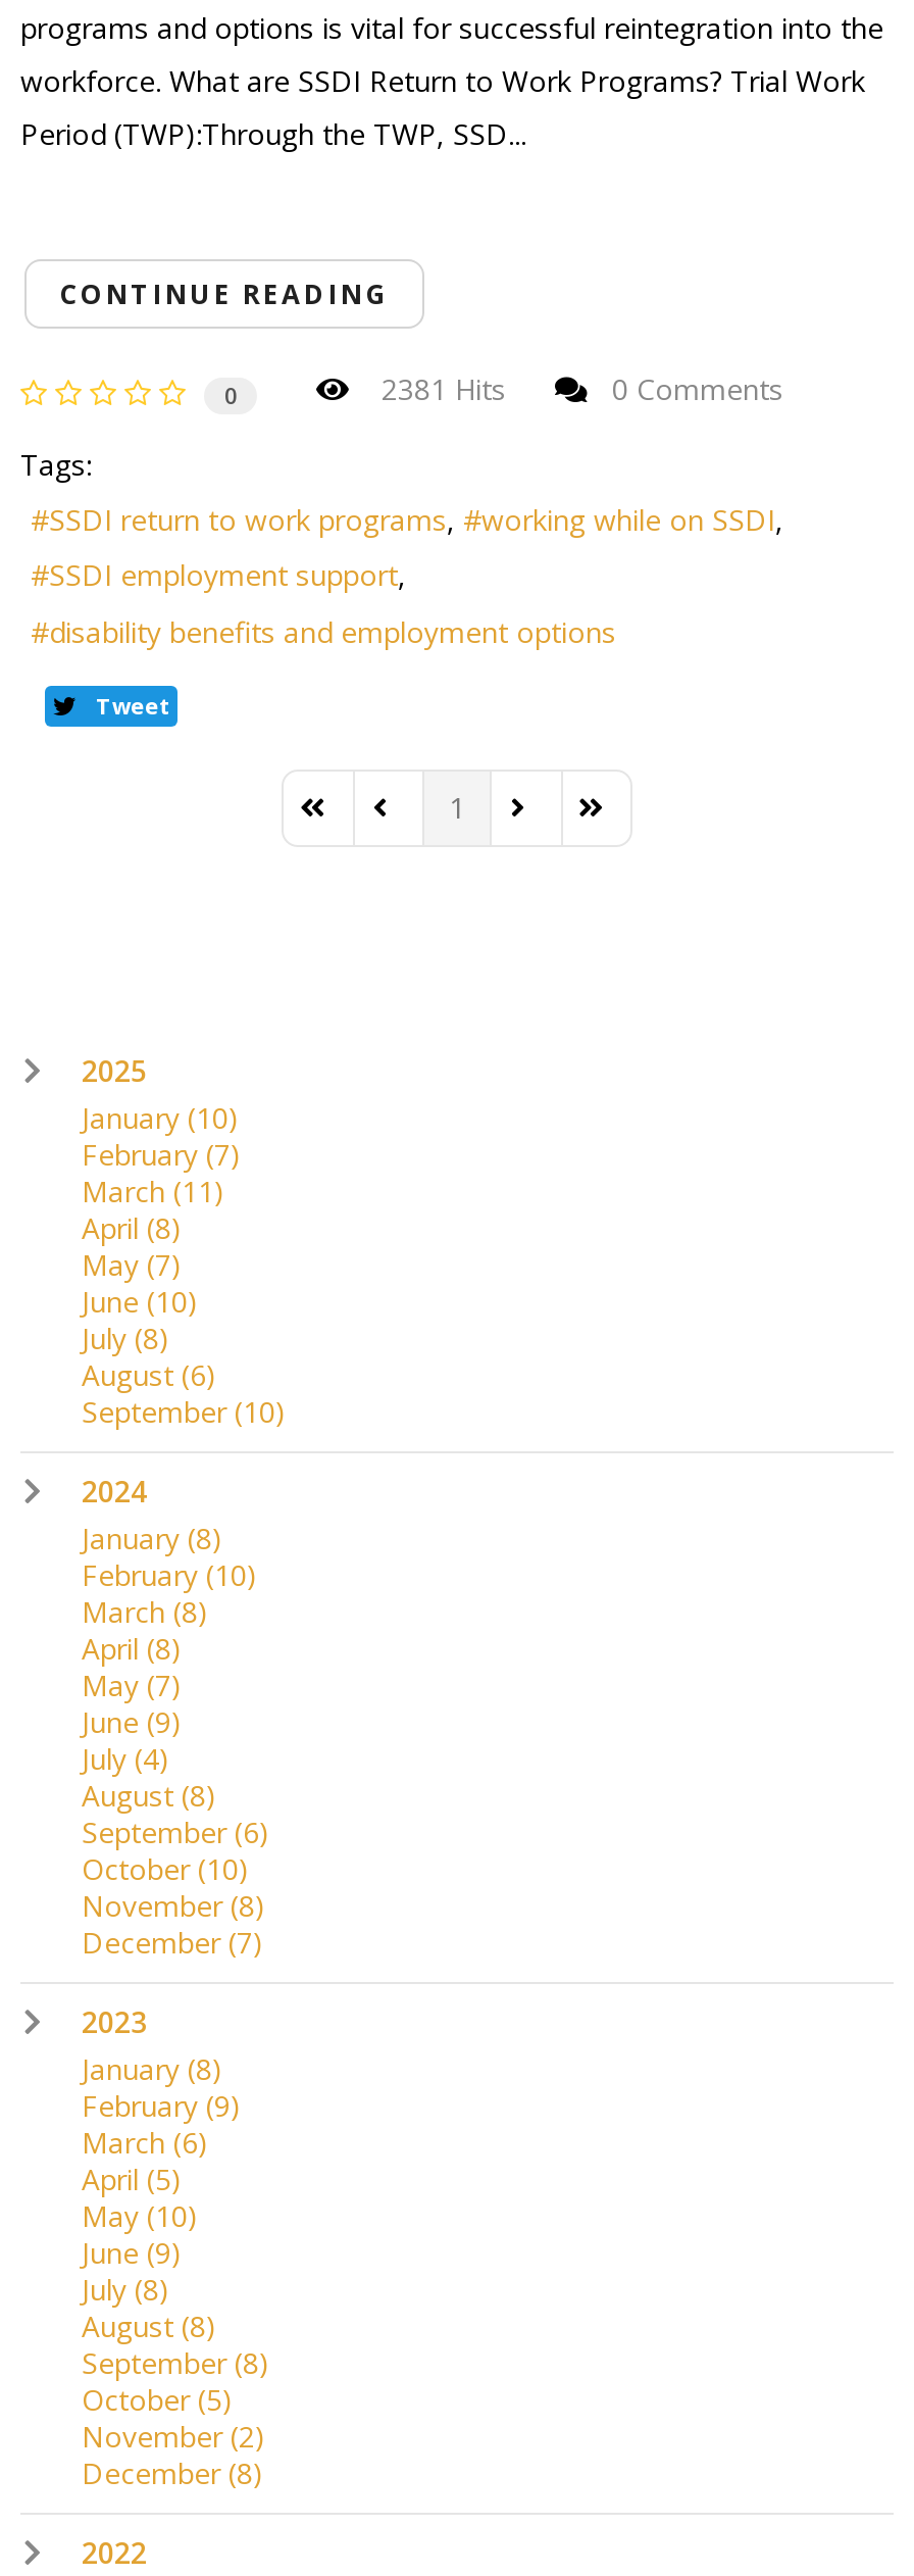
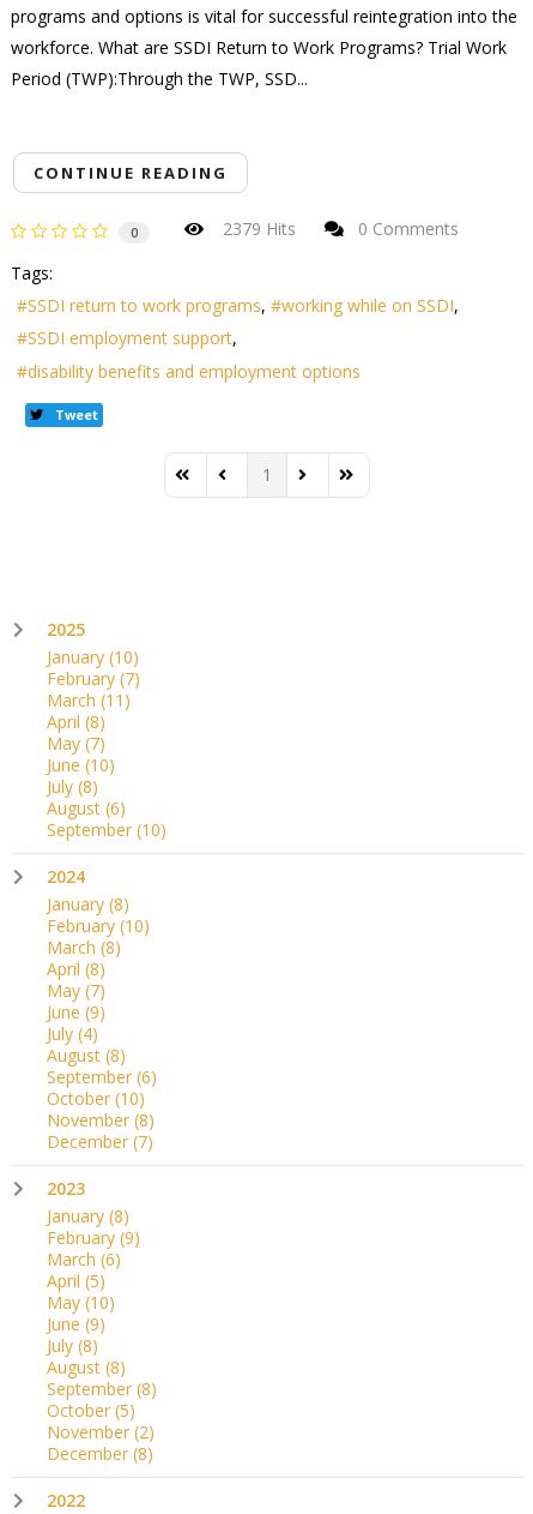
- 2381 Hits
+ 2379 Hits
